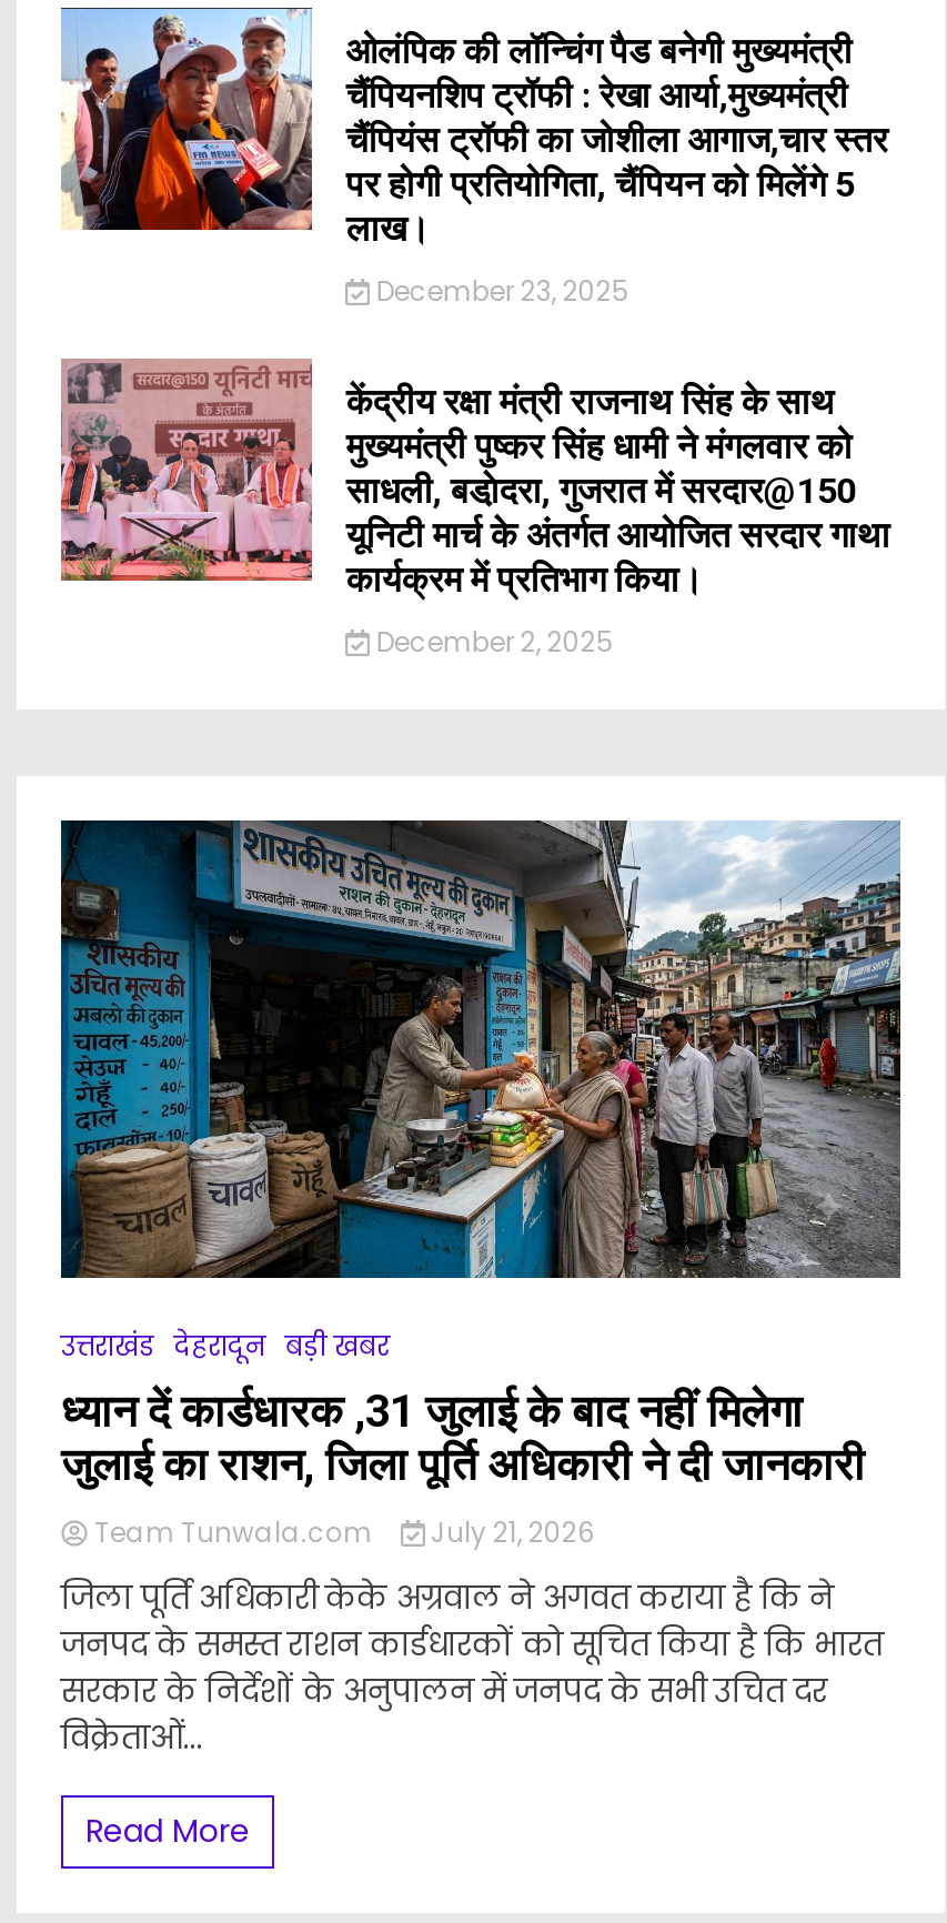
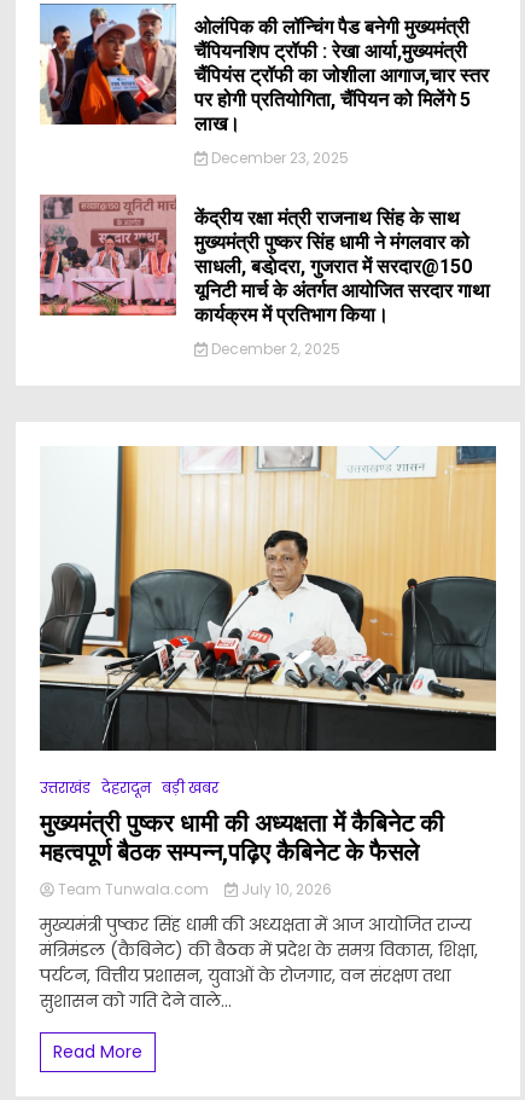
- [image]
+ [image]

- ध्यान दें कार्डधारक ,31 जुलाई के बाद नहीं मिलेगा
- जुलाई का राशन, जिला पूर्ति अधिकारी ने दी जानकारी
+ मुख्यमंत्री पुष्कर धामी की अध्यक्षता में कैबिनेट की
+ महत्वपूर्ण बैठक सम्पन्न,पढ़िए कैबिनेट के फैसले

- Team Tunwala.com July 21, 2026
+ Team Tunwala.com July 10, 2026

- जिला पूर्ति अधिकारी केके अग्रवाल ने अगवत कराया है कि ने
- जनपद के समस्त राशन कार्डधारकों को सूचित किया है कि भारत
- सरकार के निर्देशों के अनुपालन में जनपद के सभी उचित दर
- विक्रेताओं...
+ मुख्यमंत्री पुष्कर सिंह धामी की अध्यक्षता में आज आयोजित राज्य
+ मंत्रिमंडल (कैबिनेट) की बैठक में प्रदेश के समग्र विकास, शिक्षा,
+ पर्यटन, वित्तीय प्रशासन, युवाओं के रोजगार, वन संरक्षण तथा
+ सुशासन को गति देने वाले...
